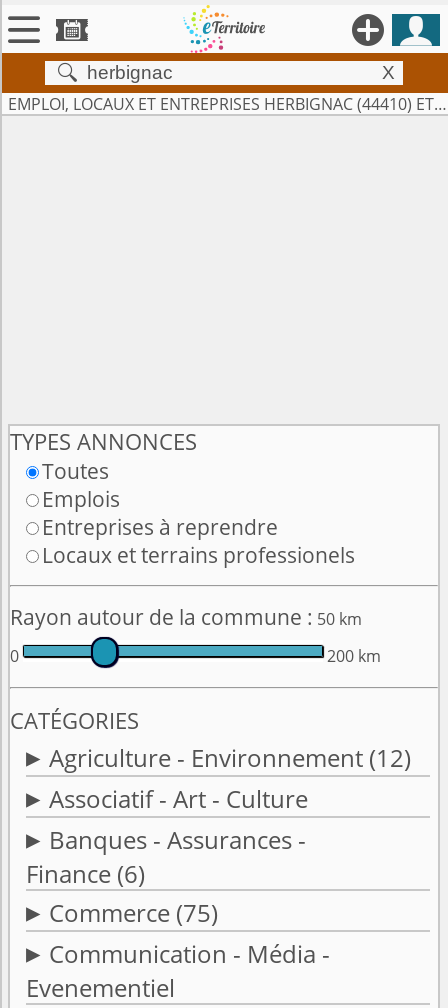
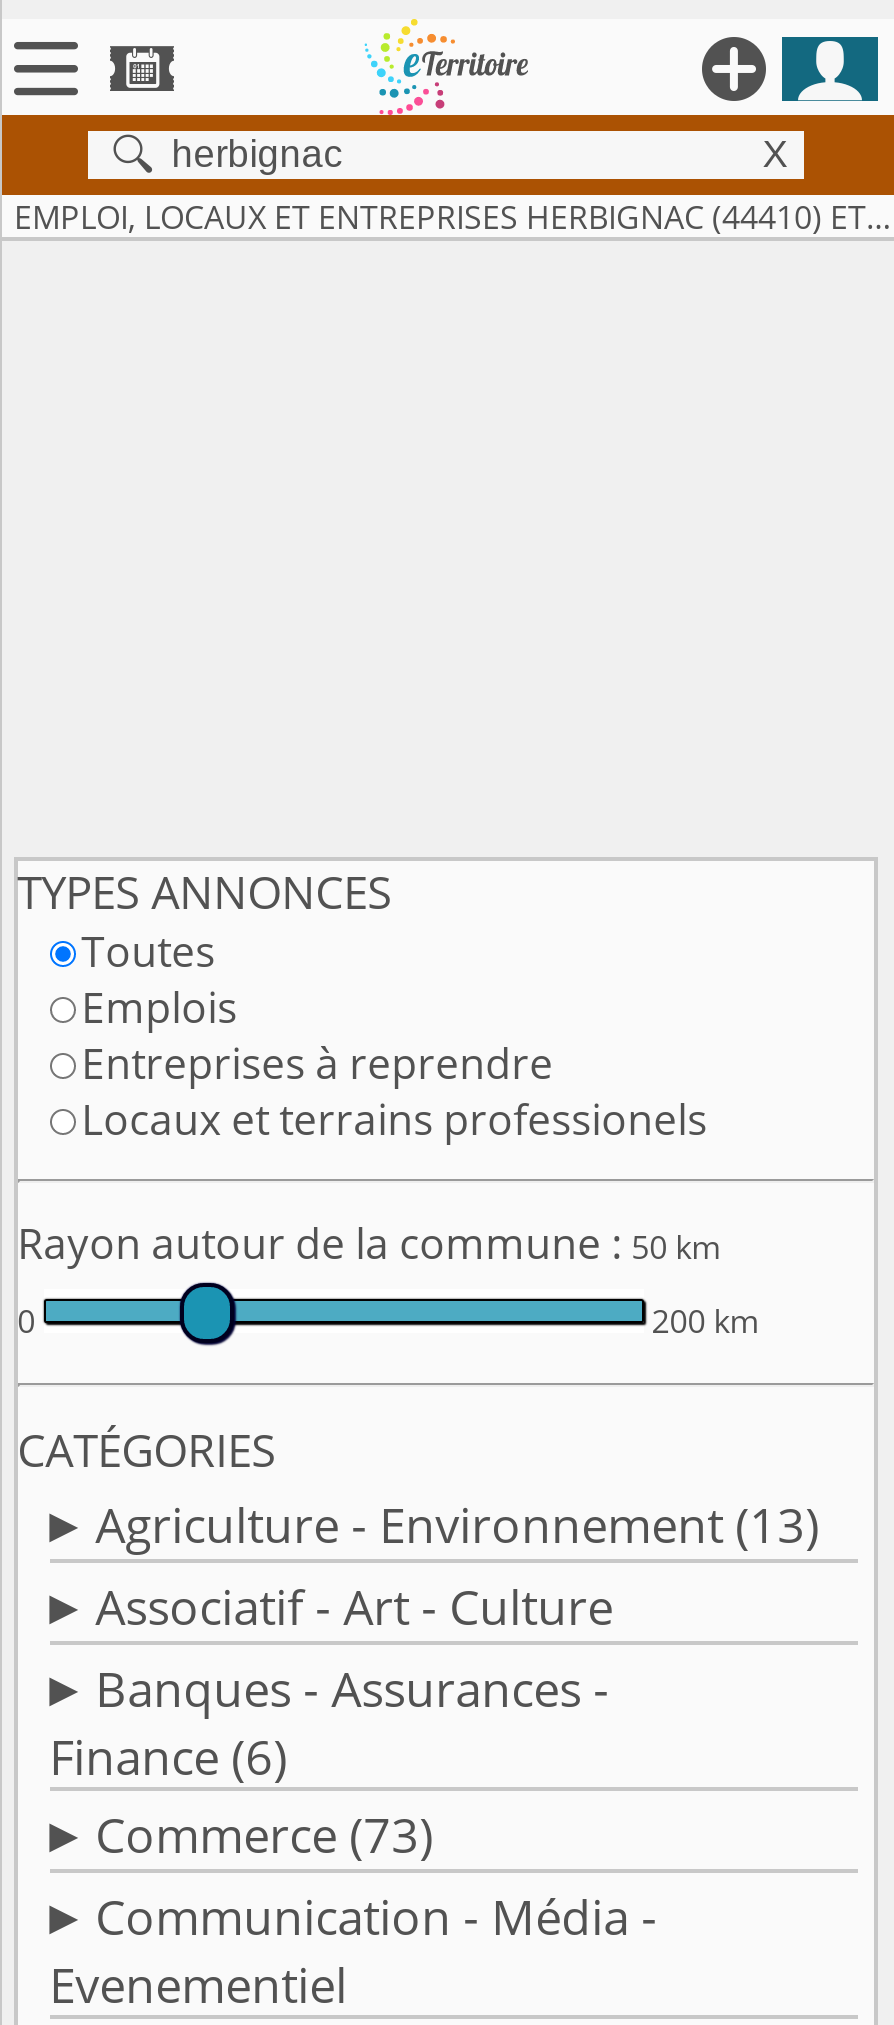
- Agriculture - Environnement (12)
+ Agriculture - Environnement (13)

- Commerce (75)
+ Commerce (73)
